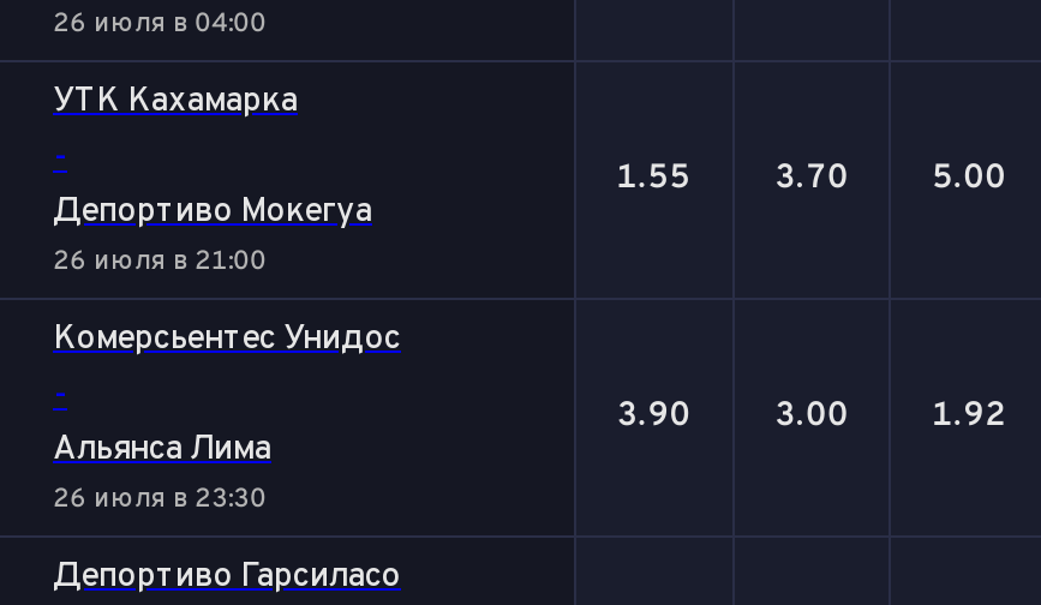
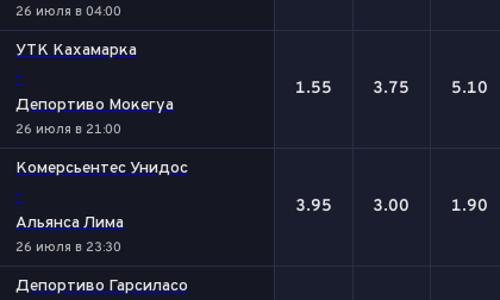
- 3.70
+ 3.75

- 5.00
+ 5.10

- 3.90
+ 3.95

- 1.92
+ 1.90
